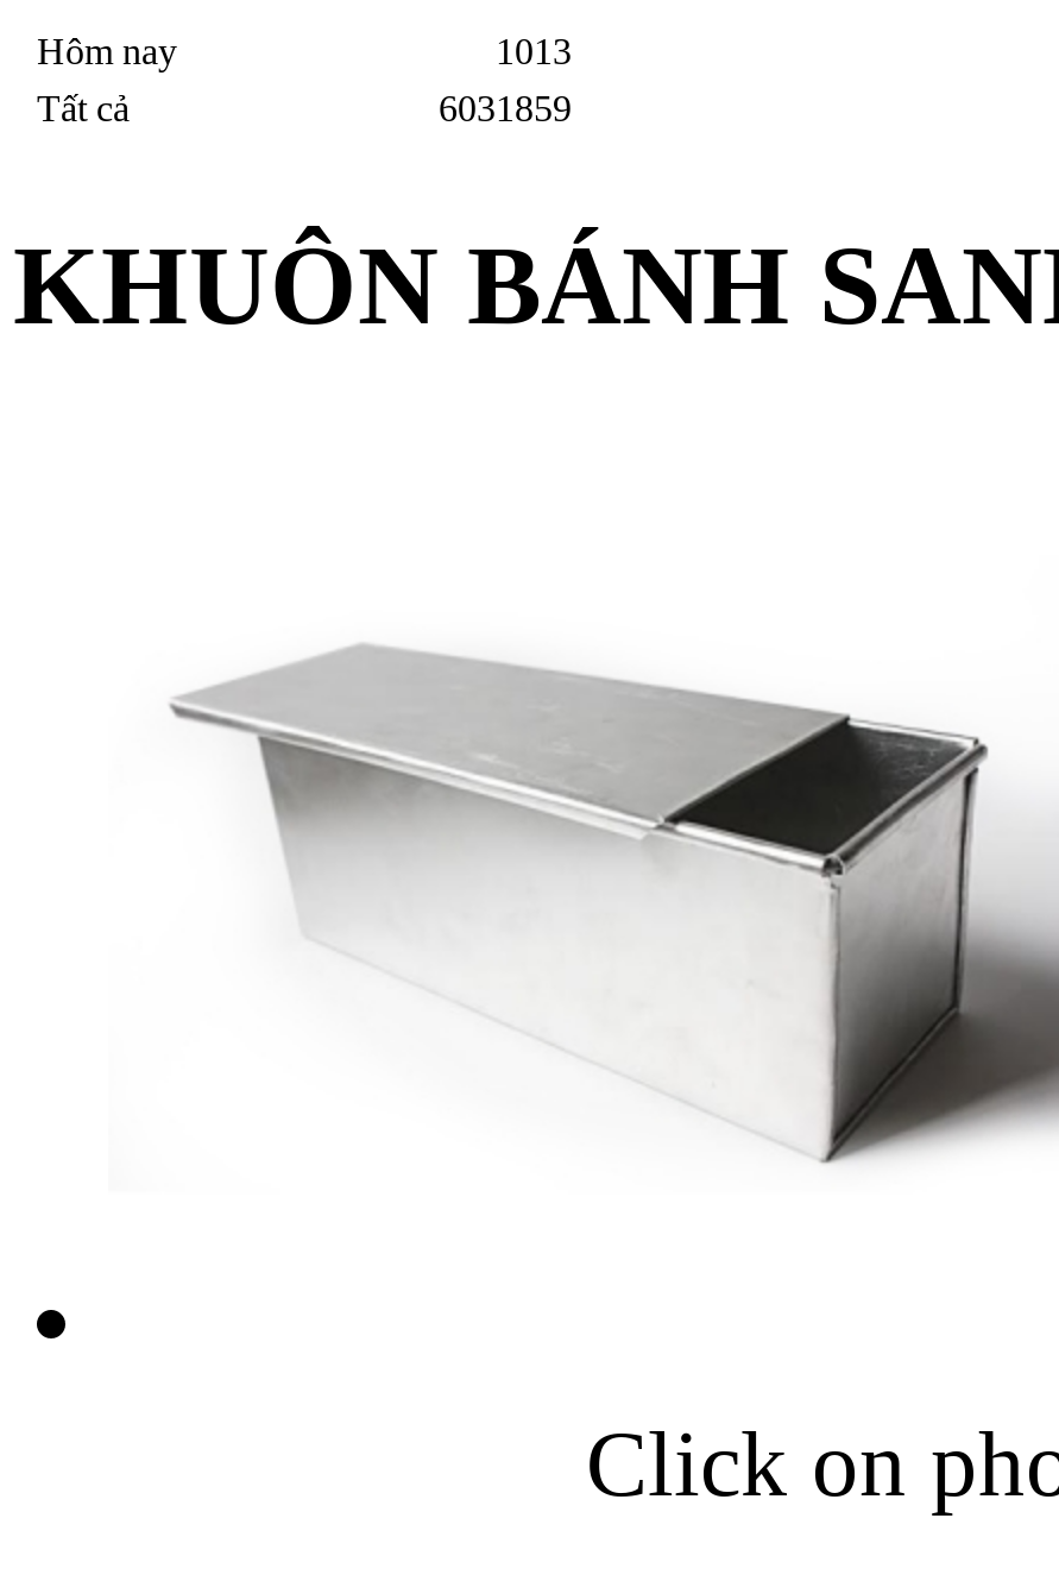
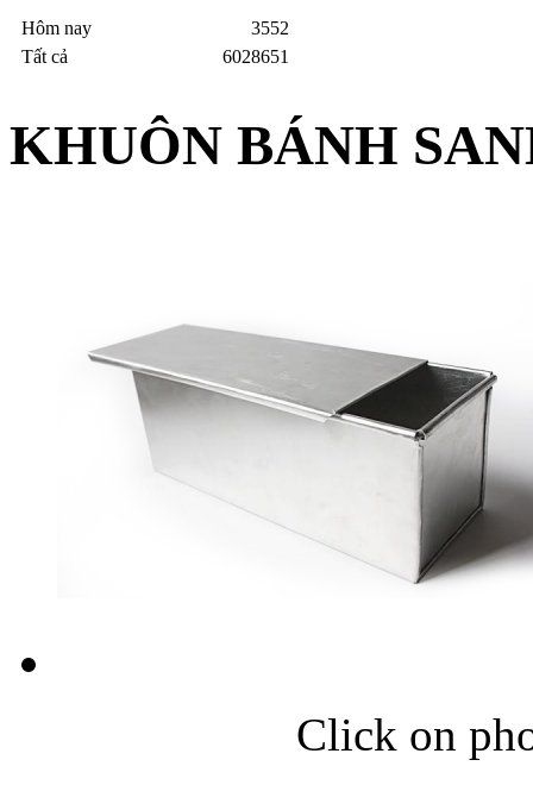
- 1013
+ 3552

- 6031859
+ 6028651
